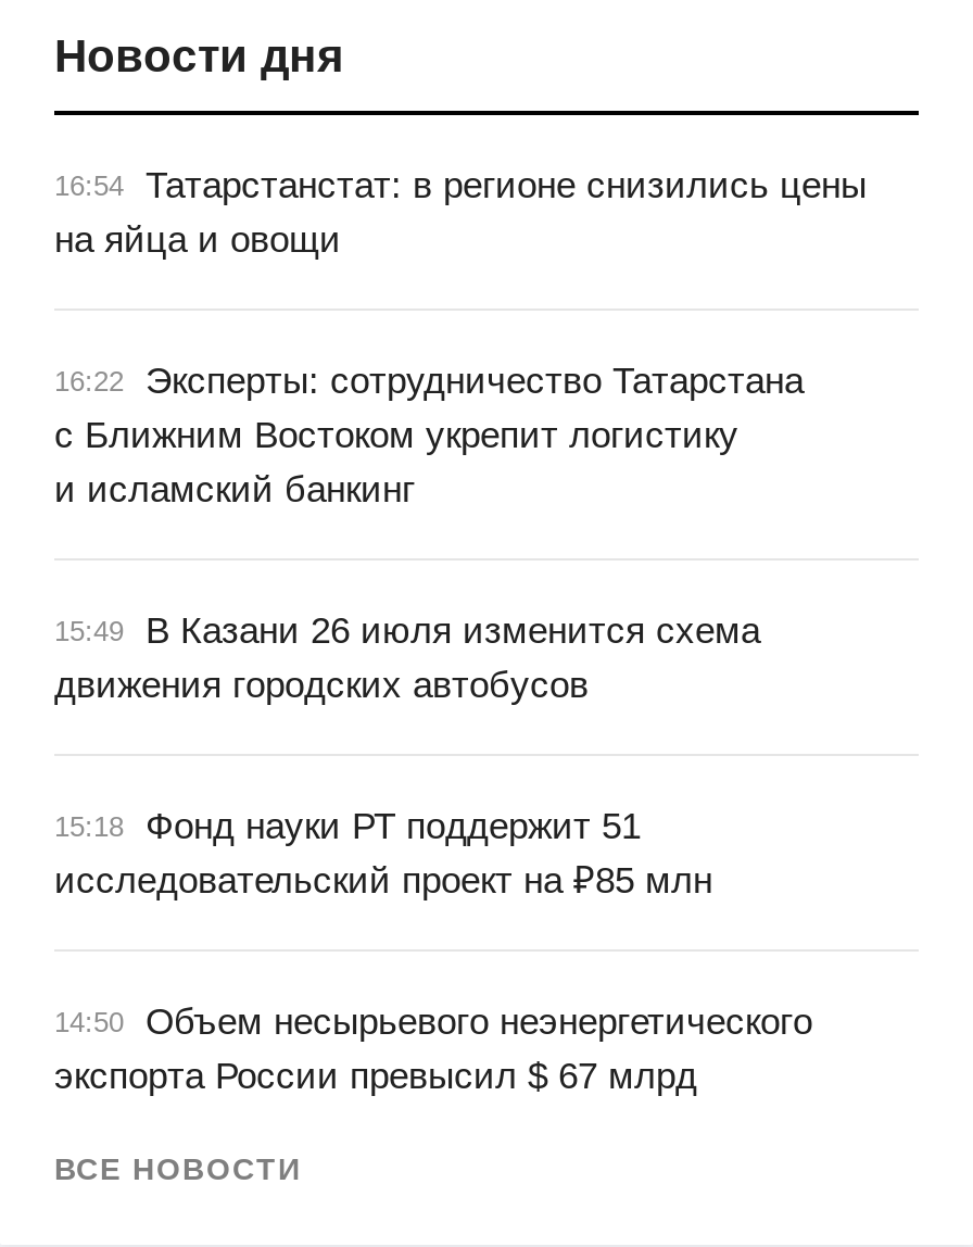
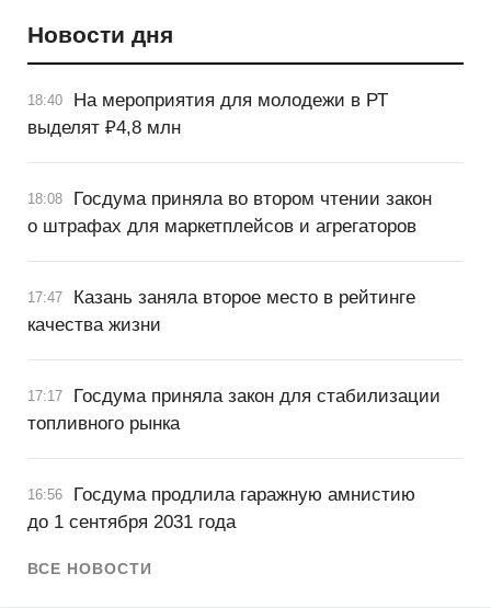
- 16:54 Татарстанстат: в регионе снизились цены
- на яйца и овощи
+ 18:40 На мероприятия для молодежи в РТ
+ выделят ₽4,8 млн

- 16:22 Эксперты: сотрудничество Татарстана
- с Ближним Востоком укрепит логистику
- и исламский банкинг
+ 18:08 Госдума приняла во втором чтении закон
+ о штрафах для маркетплейсов и агрегаторов

- 15:49 В Казани 26 июля изменится схема
- движения городских автобусов
+ 17:47 Казань заняла второе место в рейтинге
+ качества жизни

- 15:18 Фонд науки РТ поддержит 51
- исследовательский проект на ₽85 млн
+ 17:17 Госдума приняла закон для стабилизации
+ топливного рынка

- 14:50 Объем несырьевого неэнергетического
- экспорта России превысил $ 67 млрд
+ 16:56 Госдума продлила гаражную амнистию
+ до 1 сентября 2031 года
